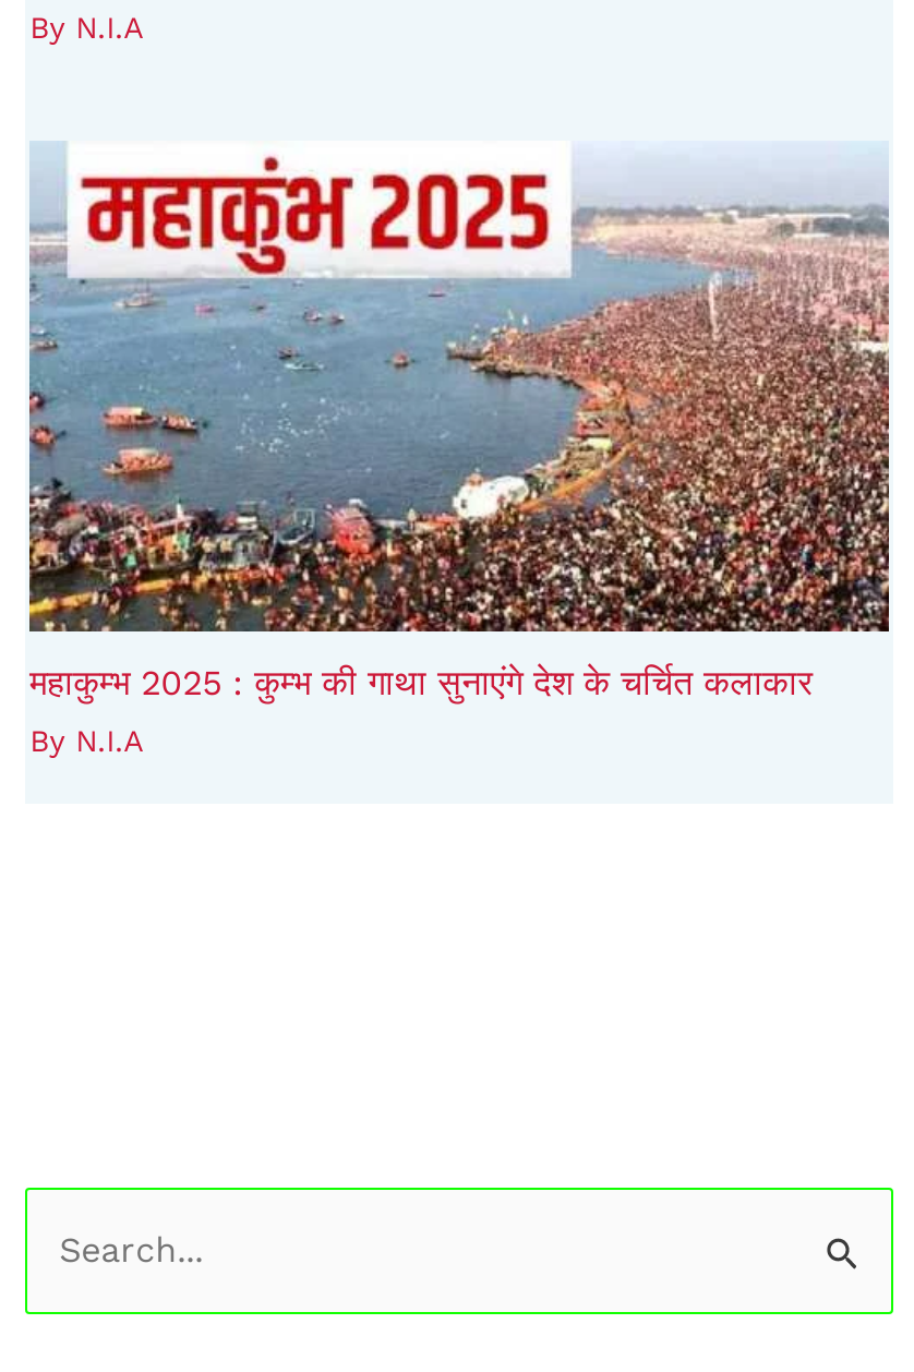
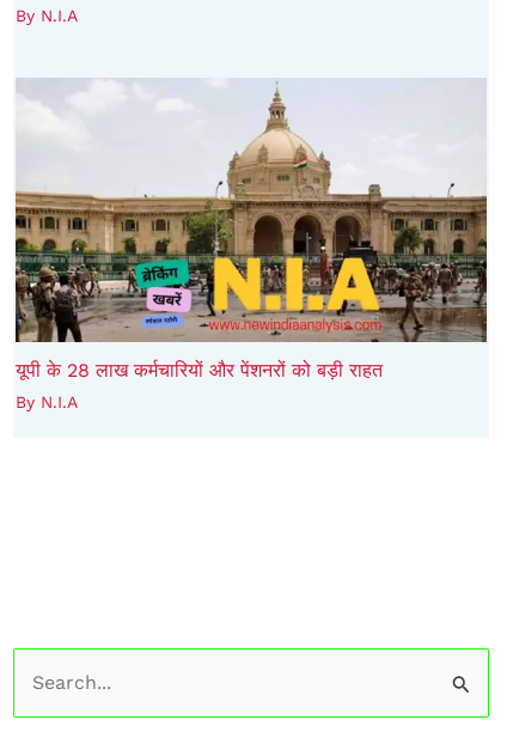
- [image]
- महाकुम्भ 2025 : कुम्भ की गाथा सुनाएंगे देश के चर्चित कलाकार
+ [image]
+ यूपी के 28 लाख कर्मचारियों और पेंशनरों को बड़ी राहत
